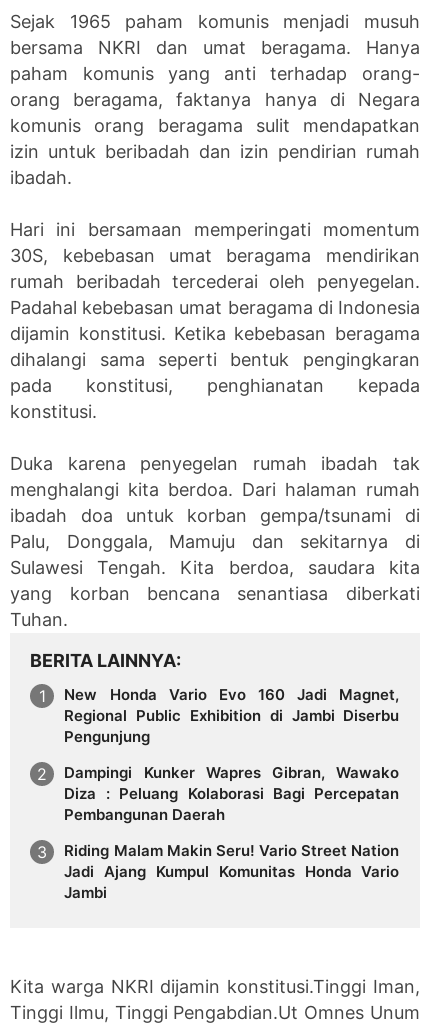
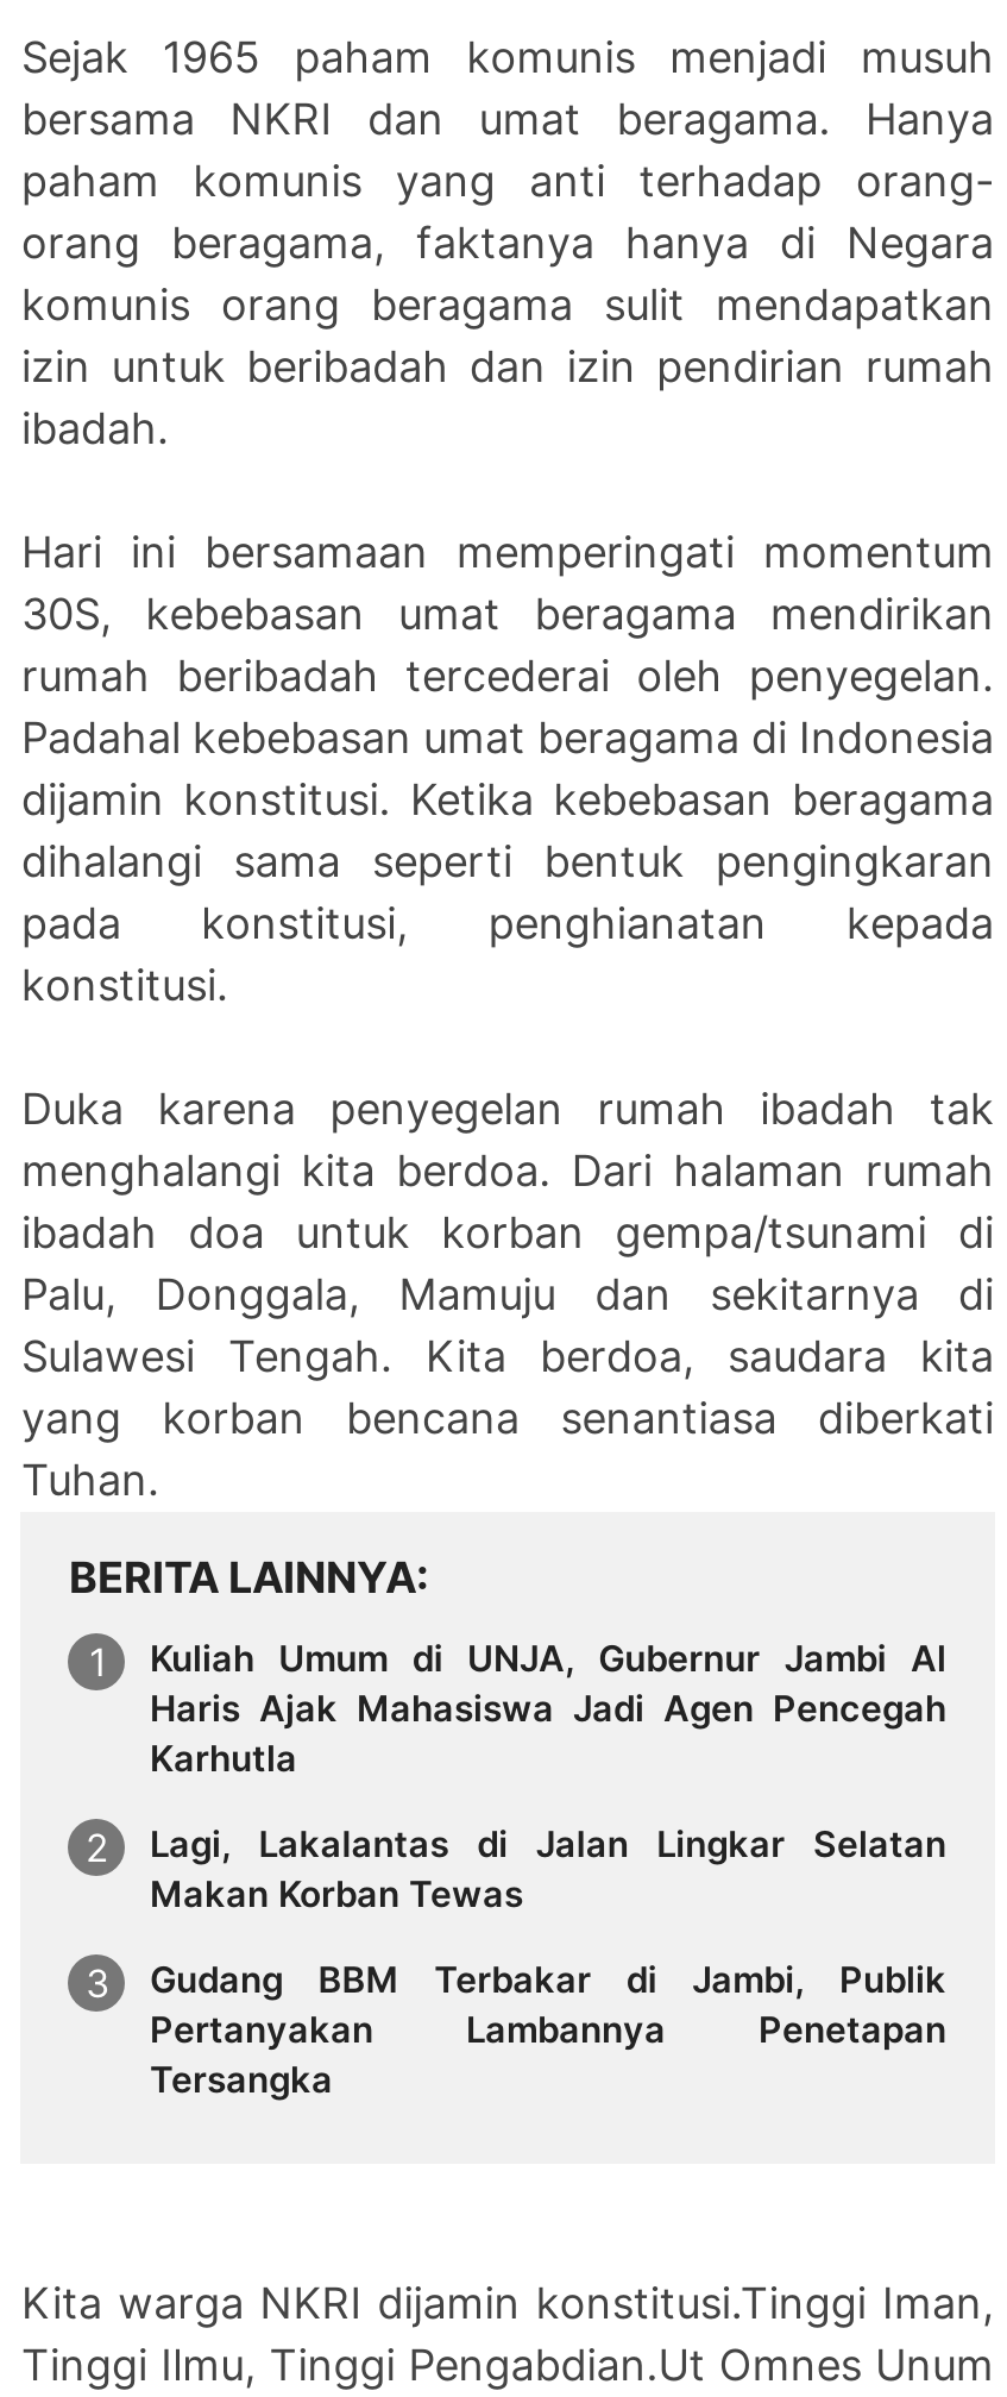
- New Honda Vario Evo 160 Jadi Magnet,
- Regional Public Exhibition di Jambi Diserbu
- Pengunjung
+ Kuliah Umum di UNJA, Gubernur Jambi Al
+ Haris Ajak Mahasiswa Jadi Agen Pencegah
+ Karhutla

- Dampingi Kunker Wapres Gibran, Wawako
- Diza : Peluang Kolaborasi Bagi Percepatan
- Pembangunan Daerah
+ Lagi, Lakalantas di Jalan Lingkar Selatan
+ Makan Korban Tewas

- Riding Malam Makin Seru! Vario Street Nation
- Jadi Ajang Kumpul Komunitas Honda Vario
- Jambi
+ Gudang BBM Terbakar di Jambi, Publik
+ Pertanyakan Lambannya Penetapan
+ Tersangka
